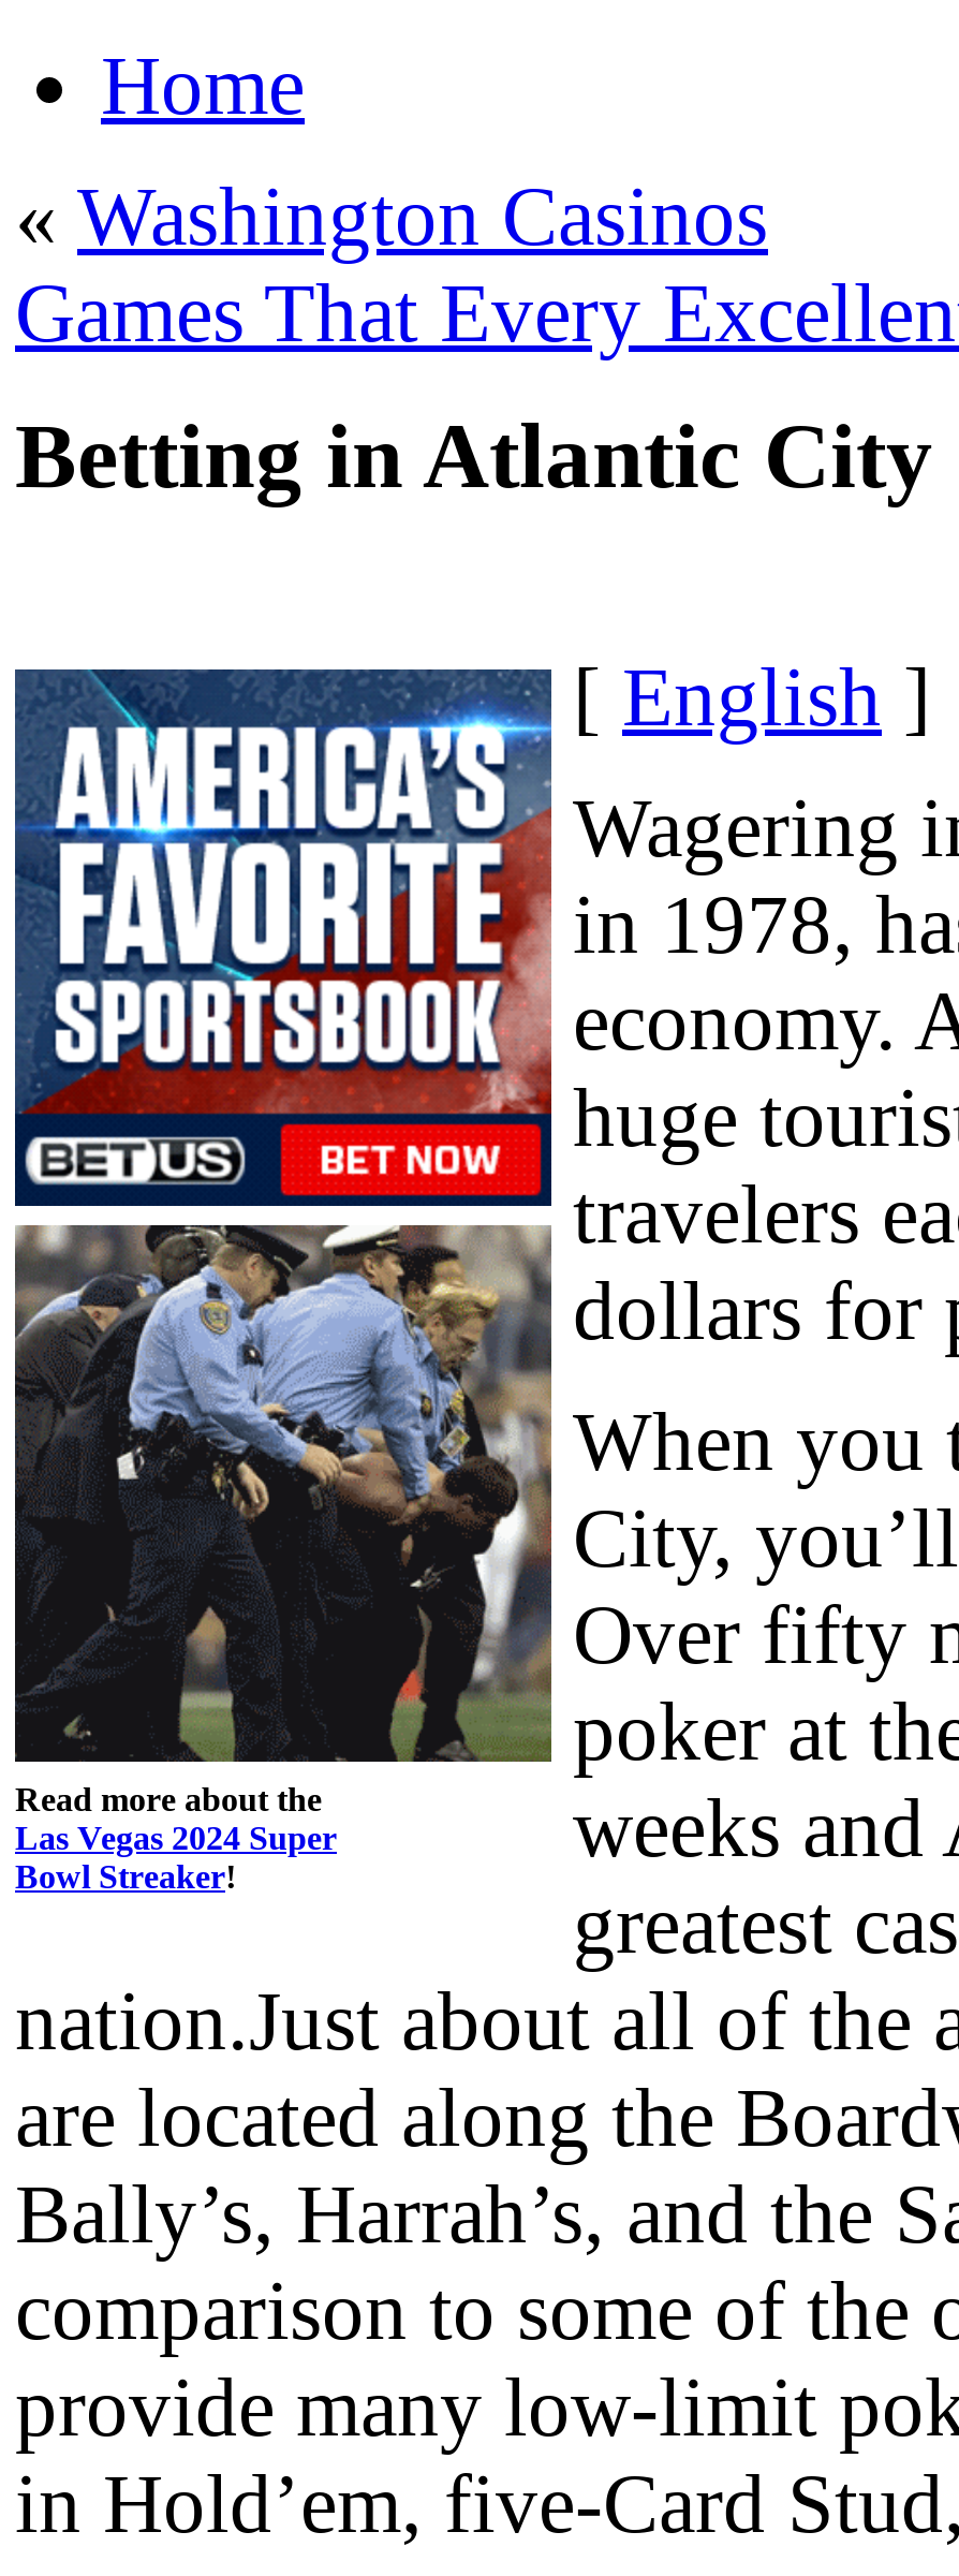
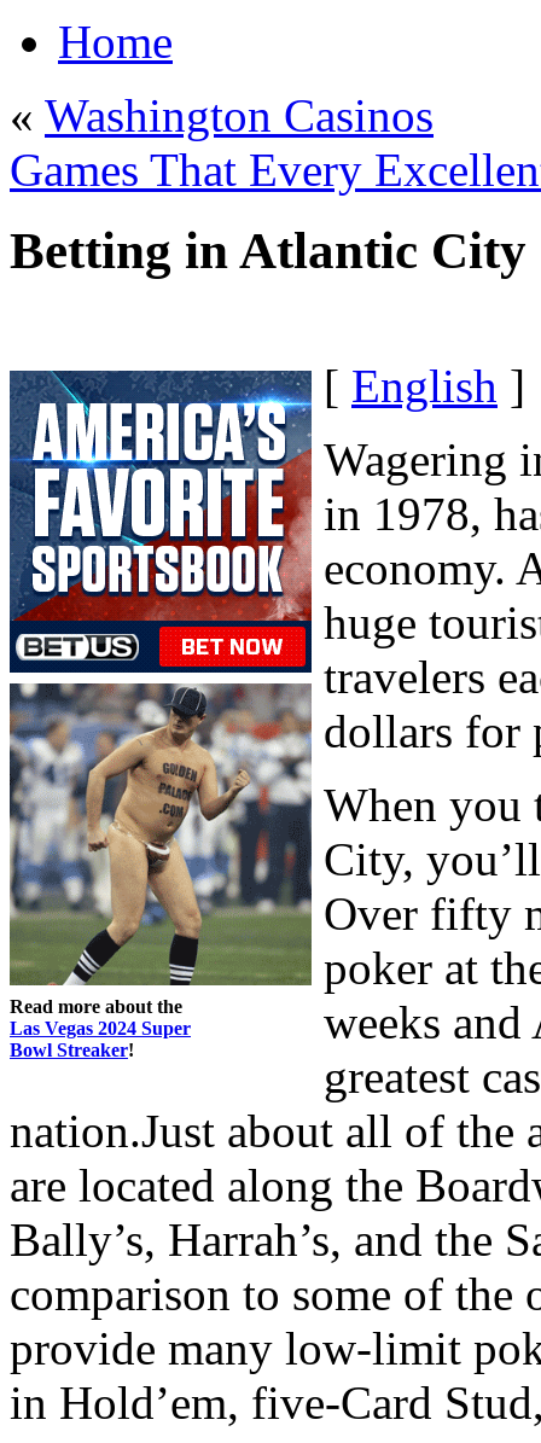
- [image]
+ [image]
